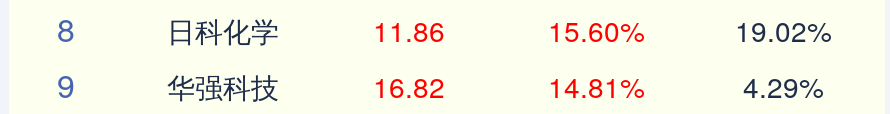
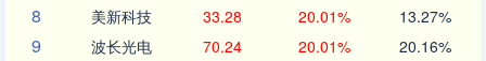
- 日科化学
- 11.86
- 15.60%
- 19.02%
+ 美新科技
+ 33.28
+ 20.01%
+ 13.27%

- 华强科技
- 16.82
- 14.81%
- 4.29%
+ 波长光电
+ 70.24
+ 20.01%
+ 20.16%
